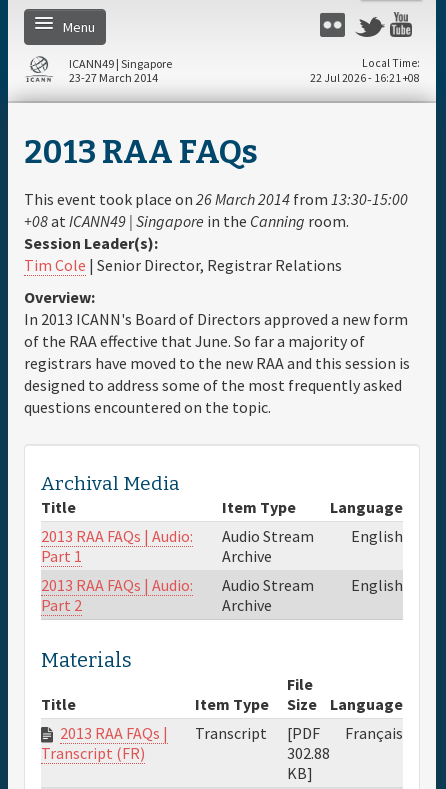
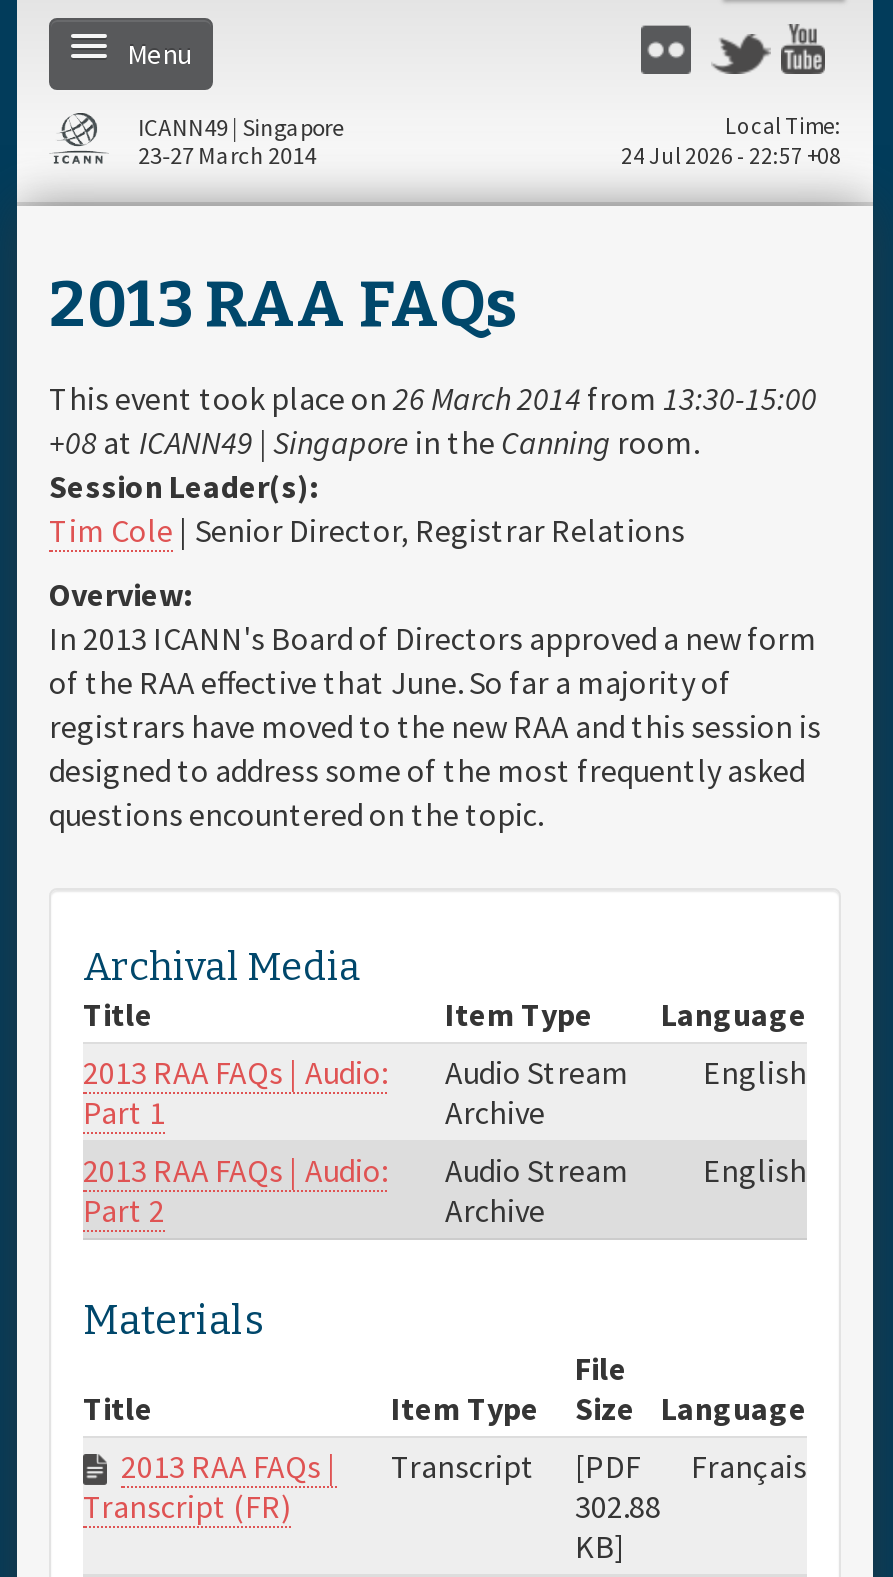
- 22 Jul 2026 - 16:21 +08
+ 24 Jul 2026 - 22:57 +08
